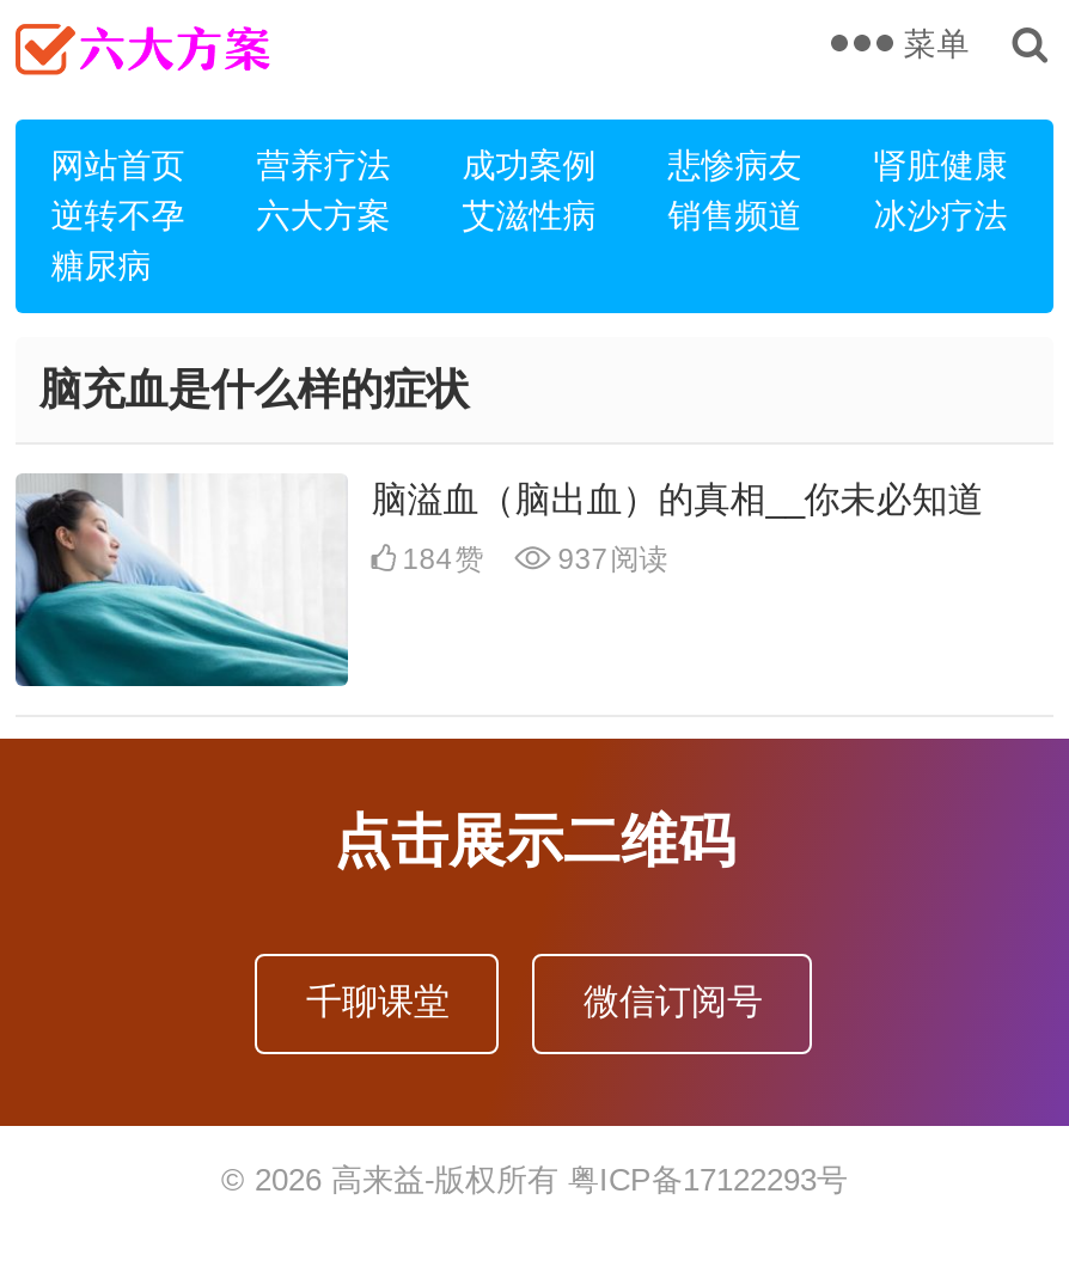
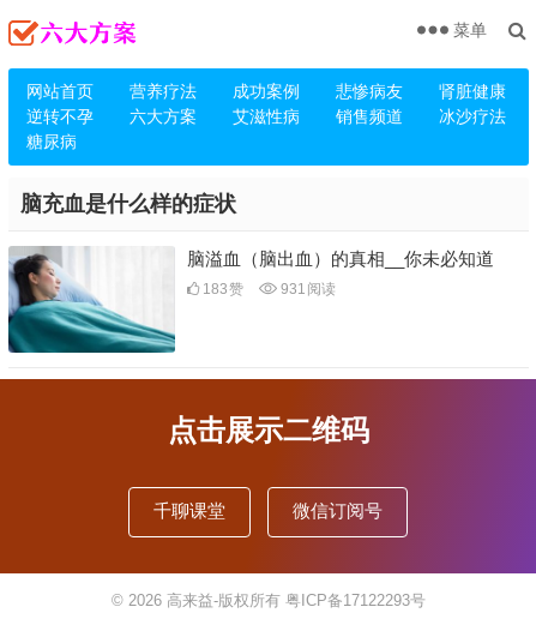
- 184赞
+ 183赞

- 937阅读
+ 931阅读
